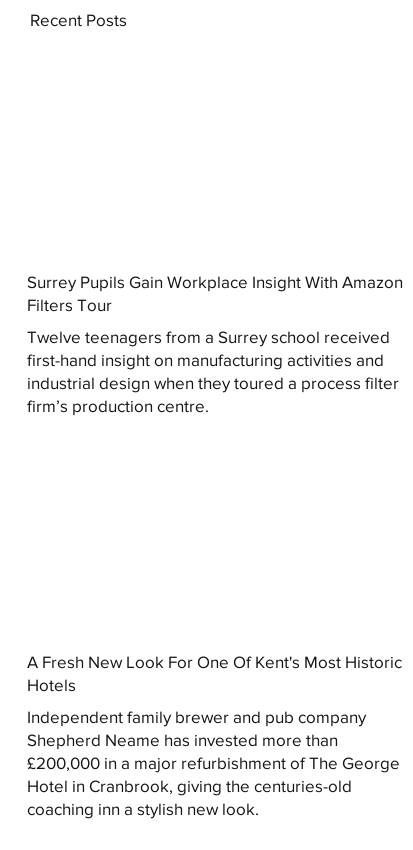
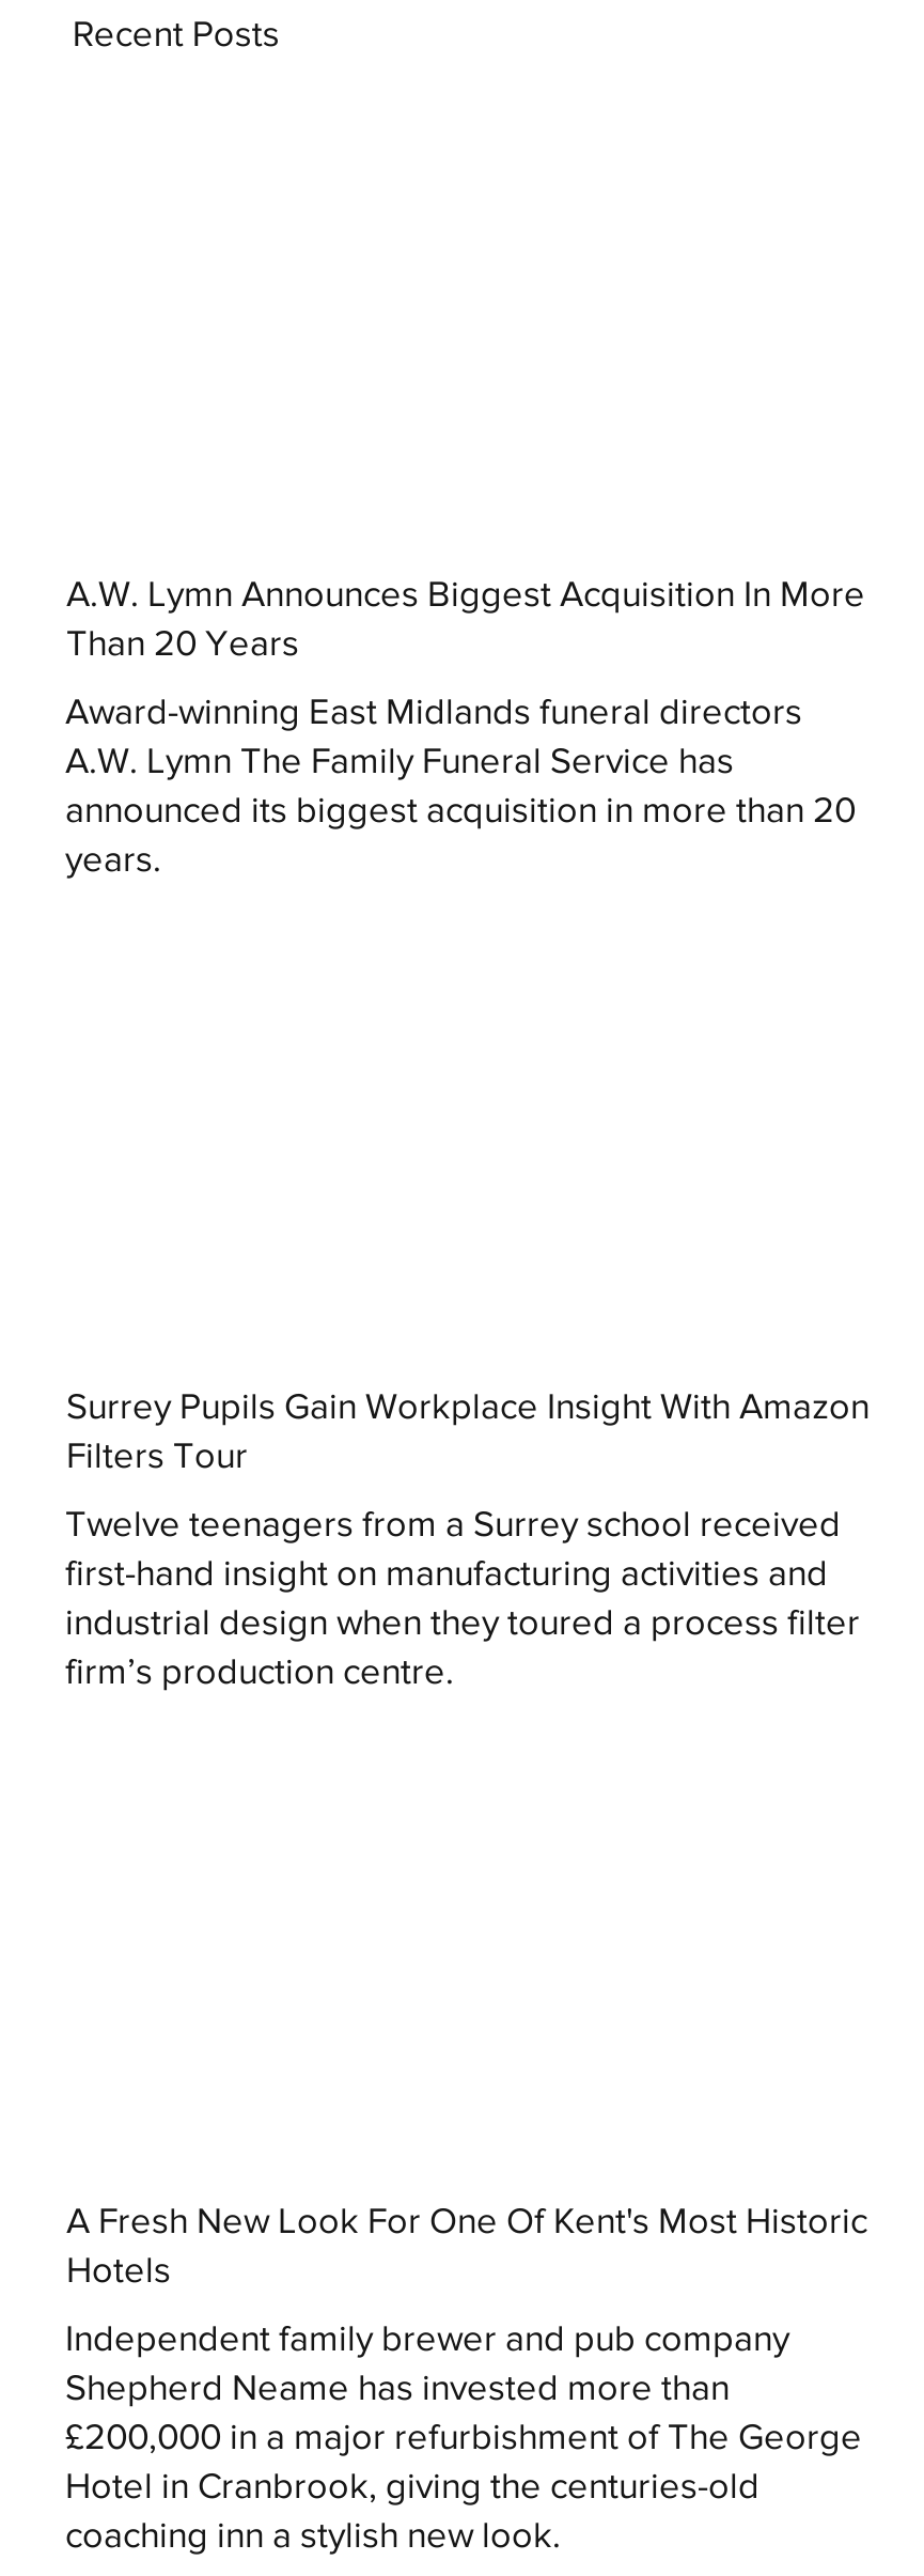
+ A.W. Lymn Announces Biggest Acquisition In More
+ Than 20 Years
+ Award-winning East Midlands funeral directors
+ A.W. Lymn The Family Funeral Service has
+ announced its biggest acquisition in more than 20
+ years.
